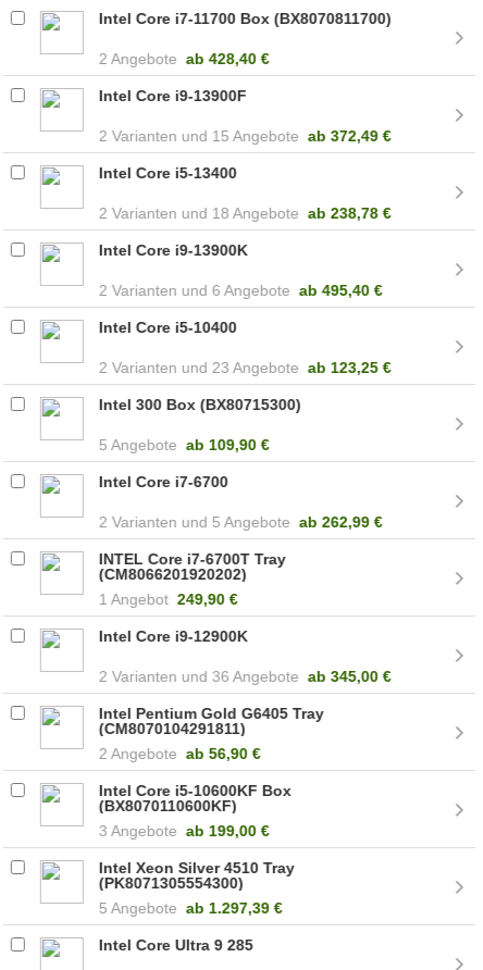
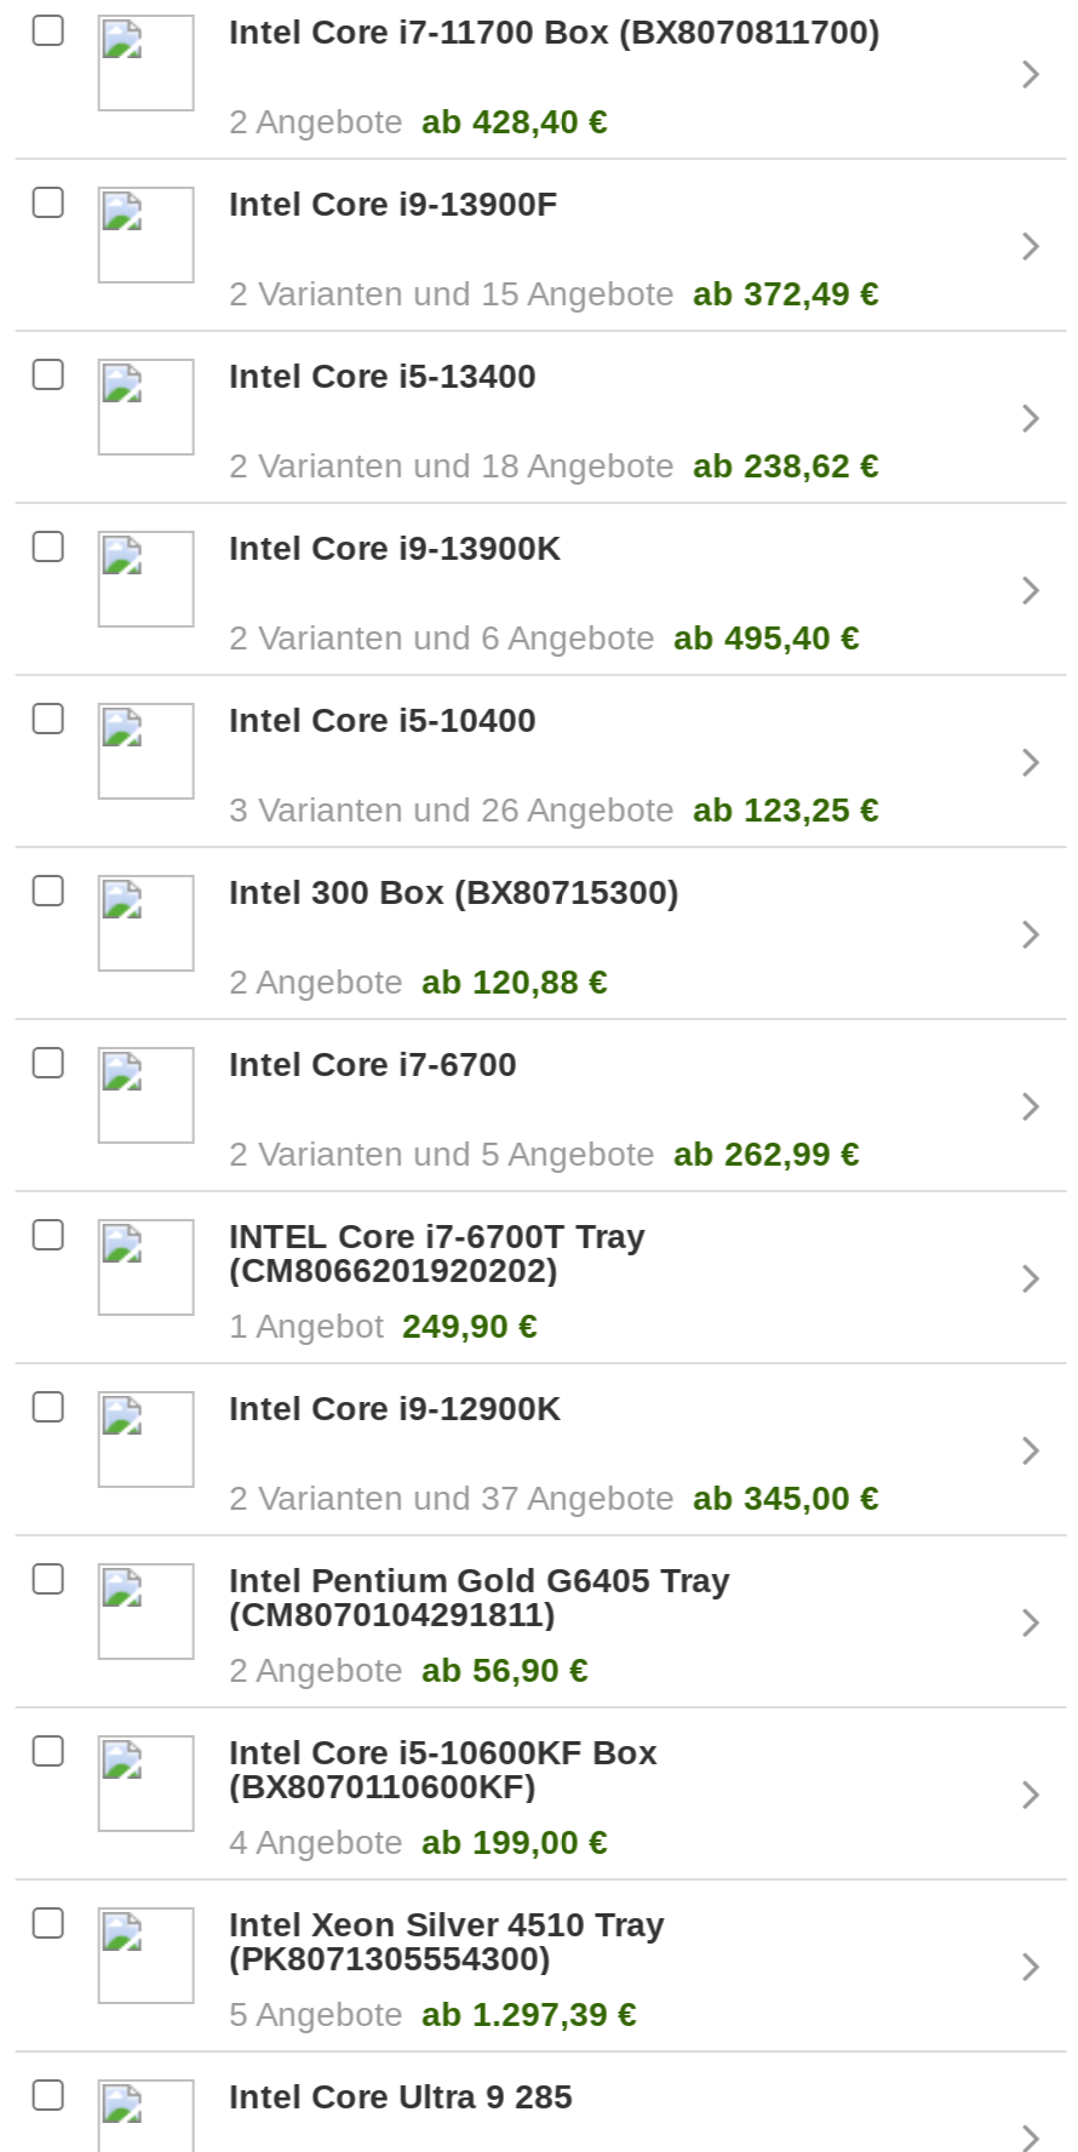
- 18 Angebote ab 238,78 €
+ 18 Angebote ab 238,62 €

- 2
+ 3

- 23 Angebote ab 123,25 €
+ 26 Angebote ab 123,25 €

- 5 Angebote ab 109,90 €
+ 2 Angebote ab 120,88 €

- 36 Angebote ab 345,00 €
+ 37 Angebote ab 345,00 €

- 3 Angebote ab 199,00 €
+ 4 Angebote ab 199,00 €
